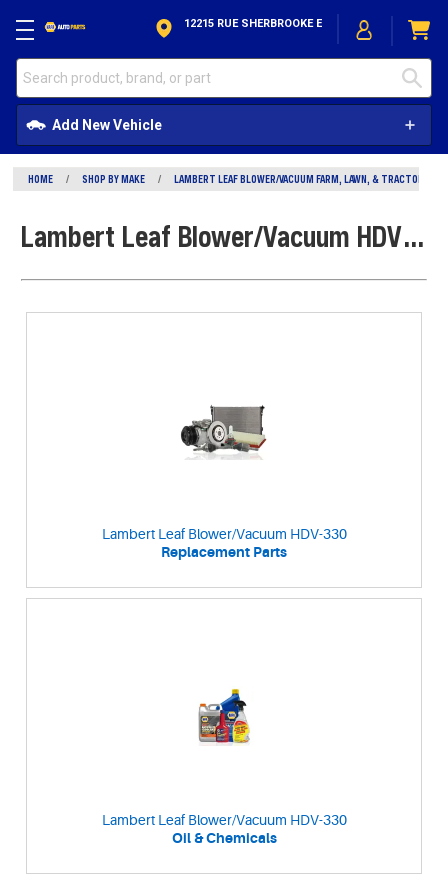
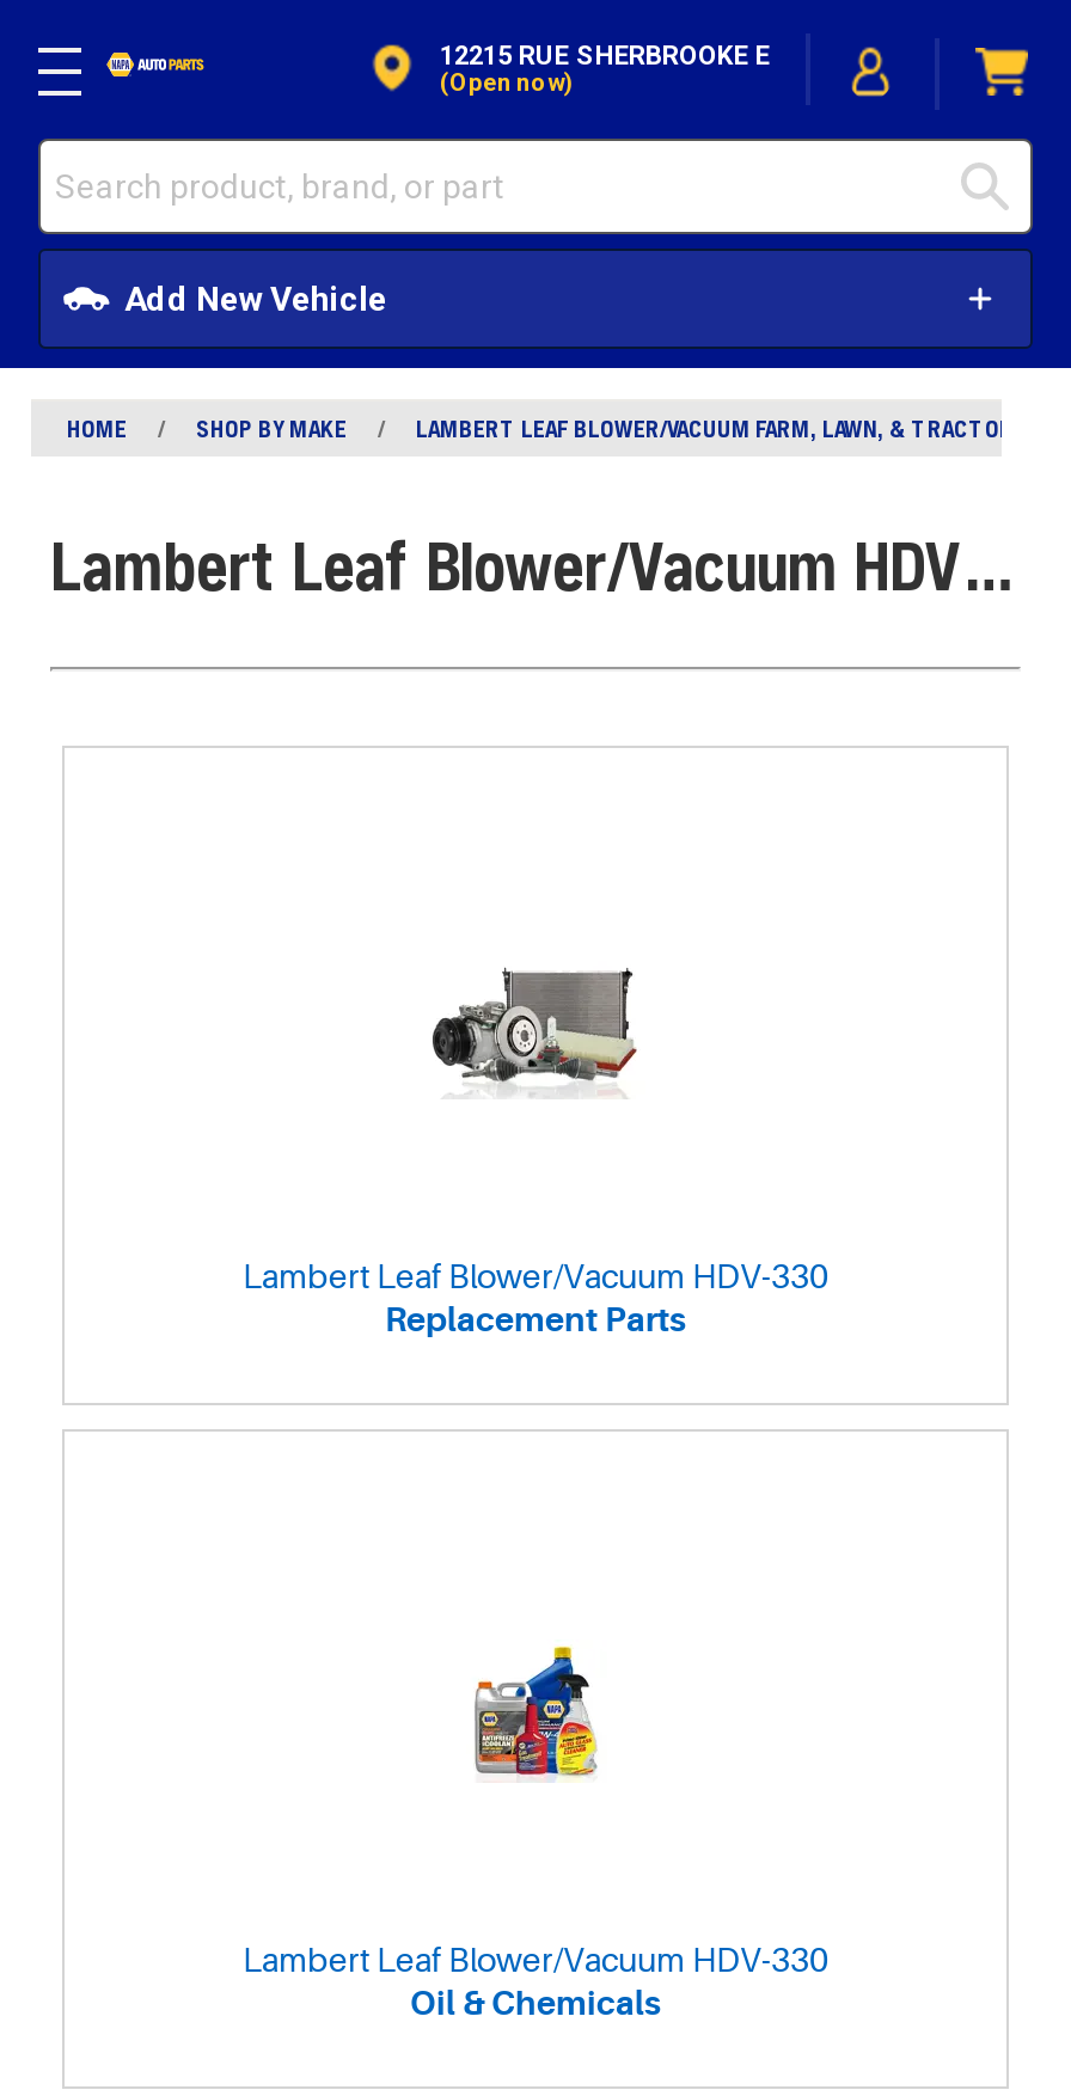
+ (open now)
